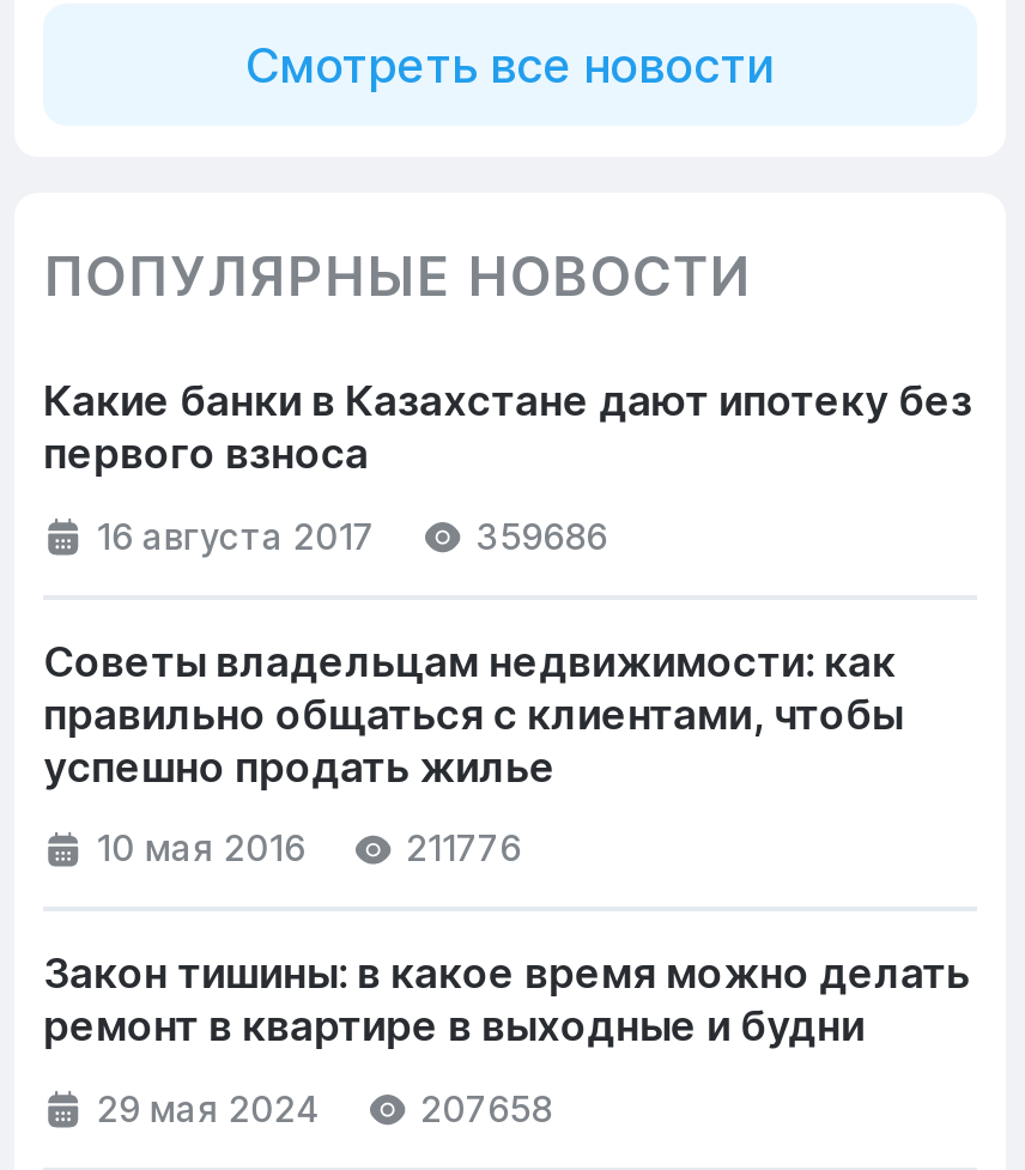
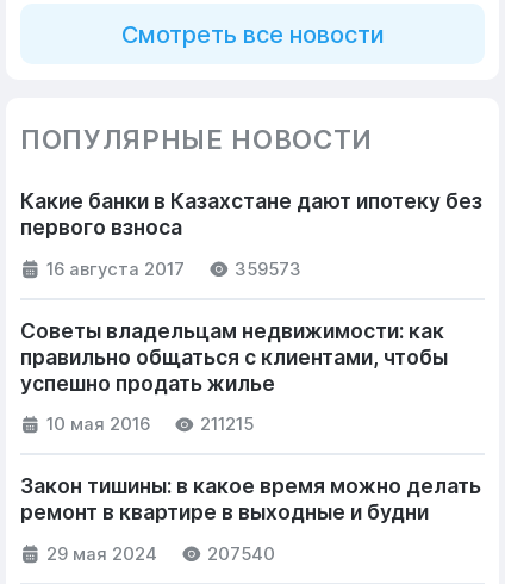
- 359686
+ 359573

- 211776
+ 211215

- 207658
+ 207540
